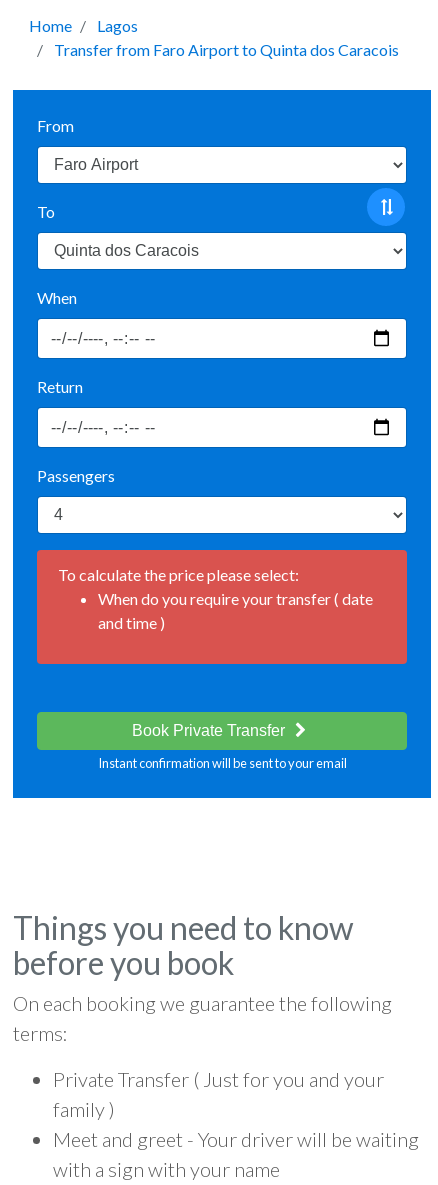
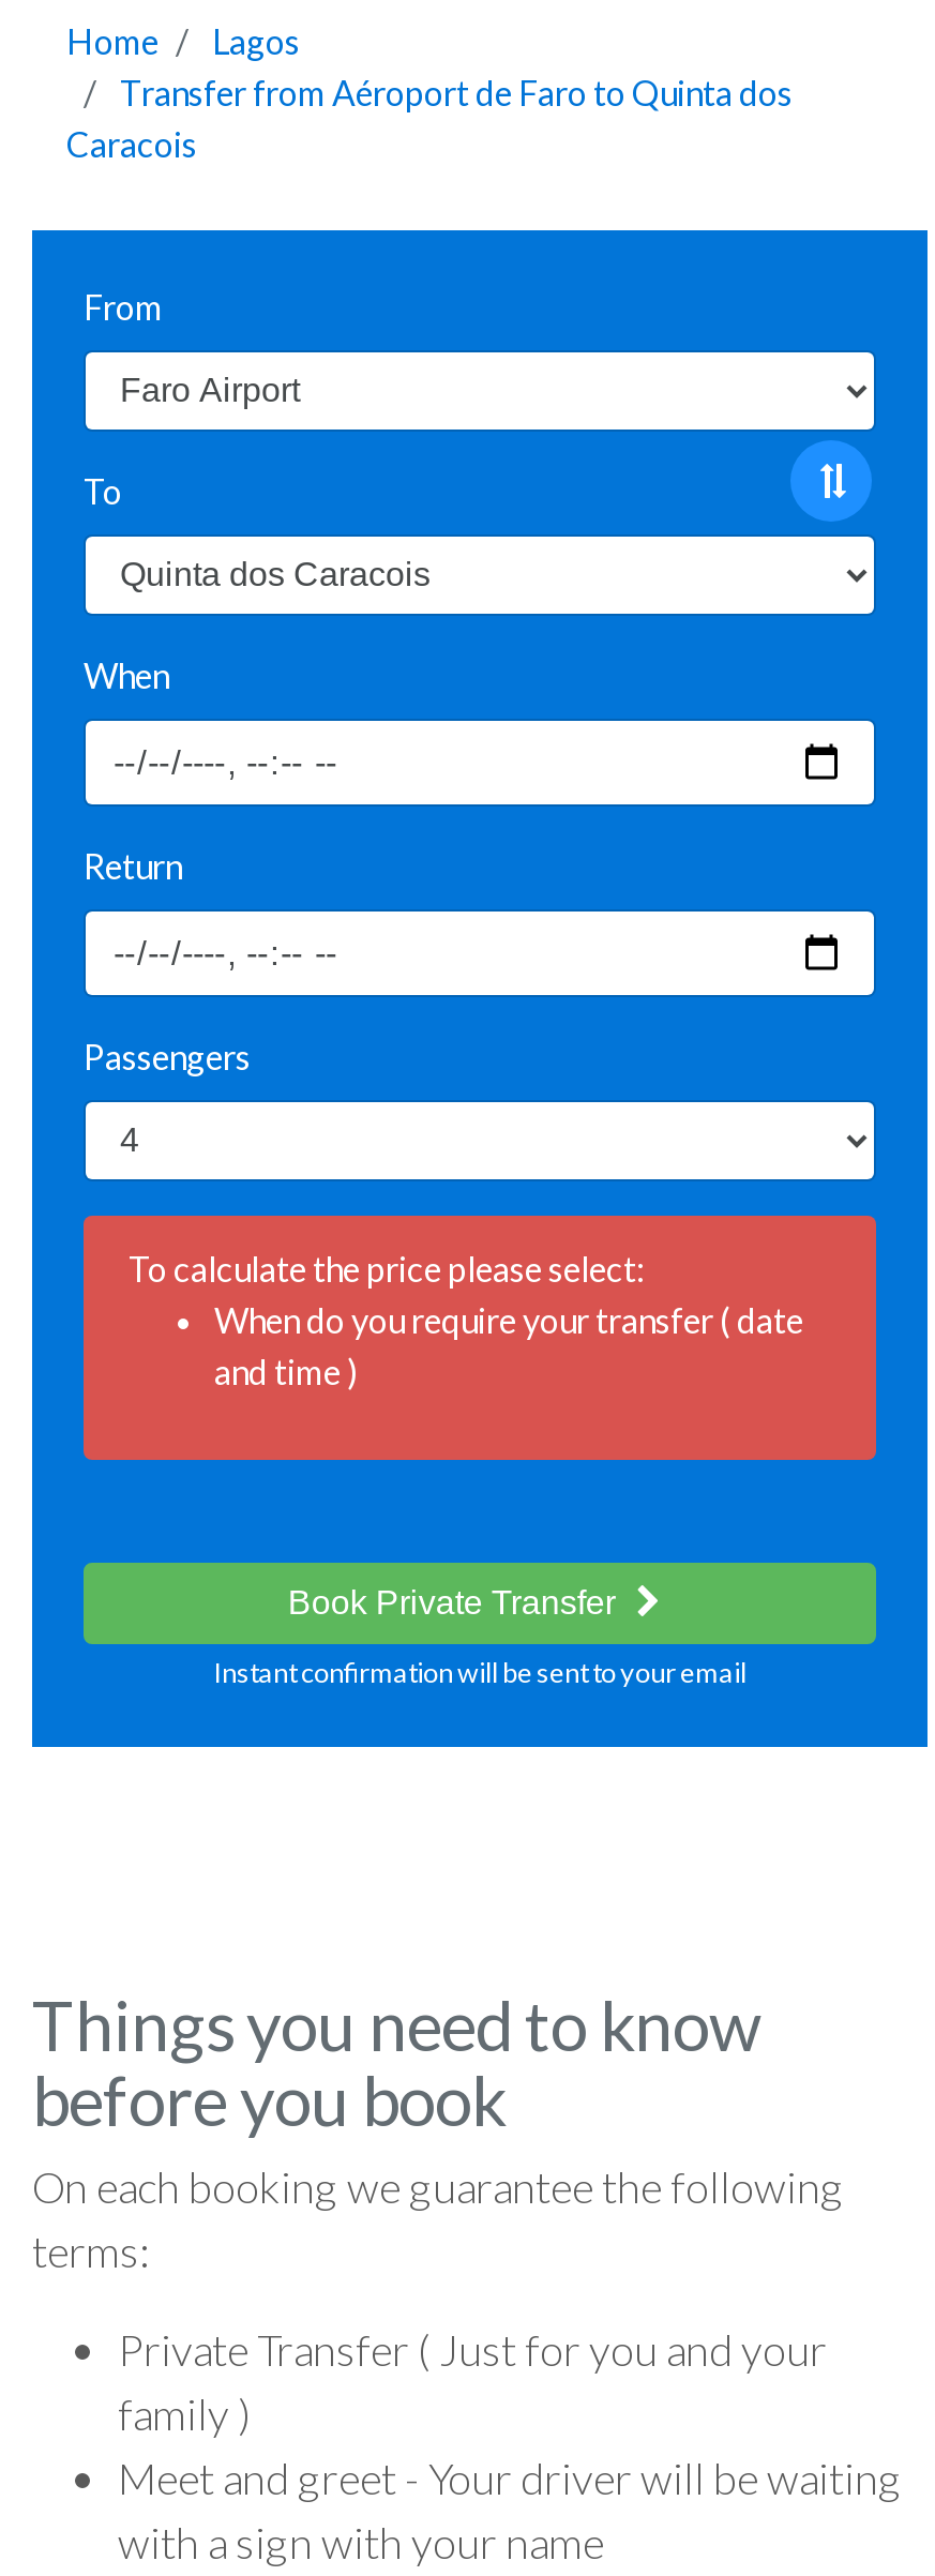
- Transfer from Faro Airport to Quinta dos Caracois
+ Transfer from Aéroport de Faro to Quinta dos
+ Caracois
